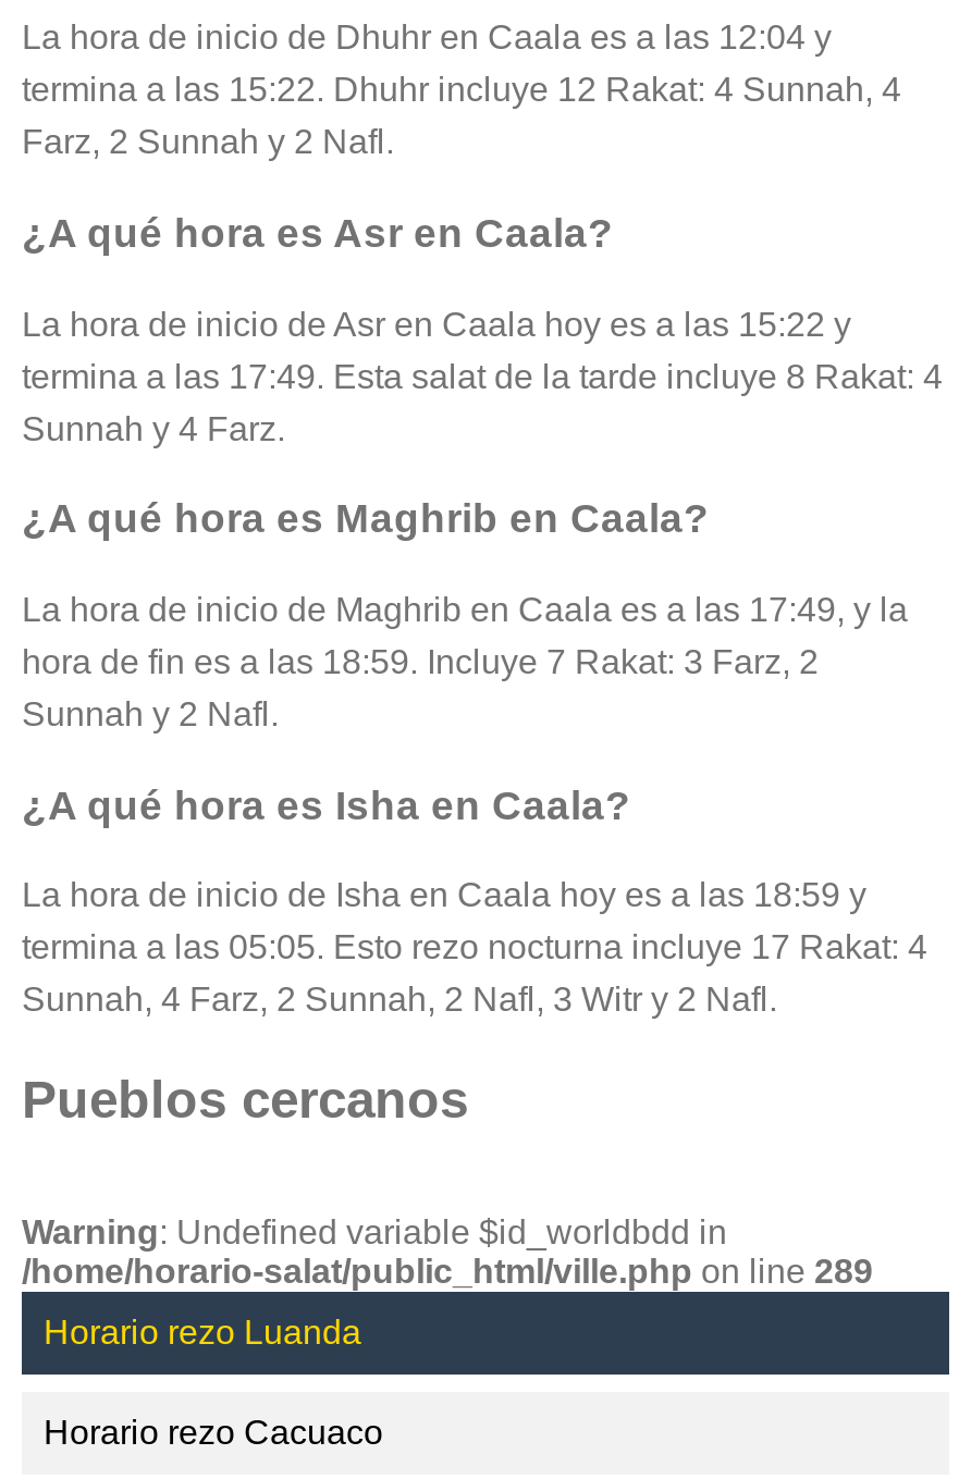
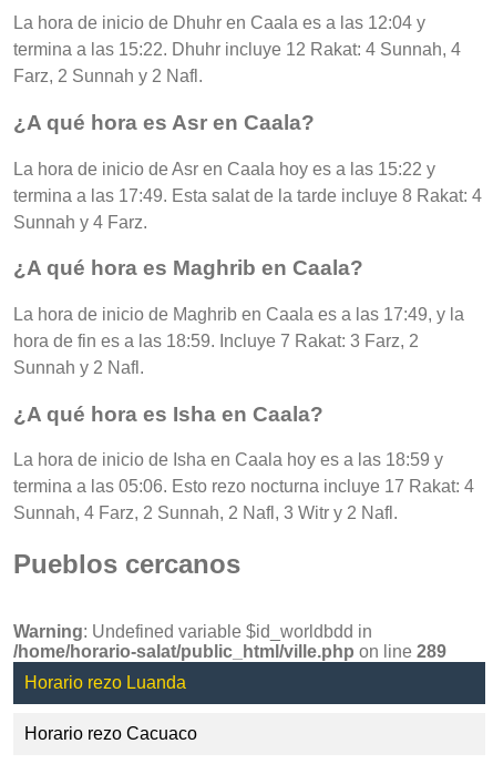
- termina a las 05:05. Esto rezo nocturna incluye 17 Rakat: 4
+ termina a las 05:06. Esto rezo nocturna incluye 17 Rakat: 4
